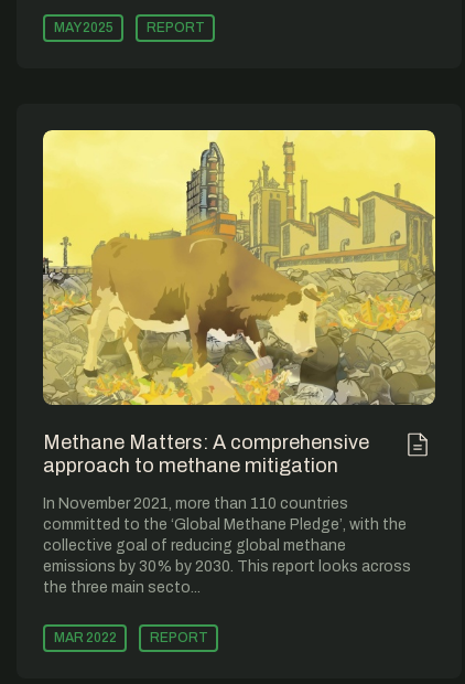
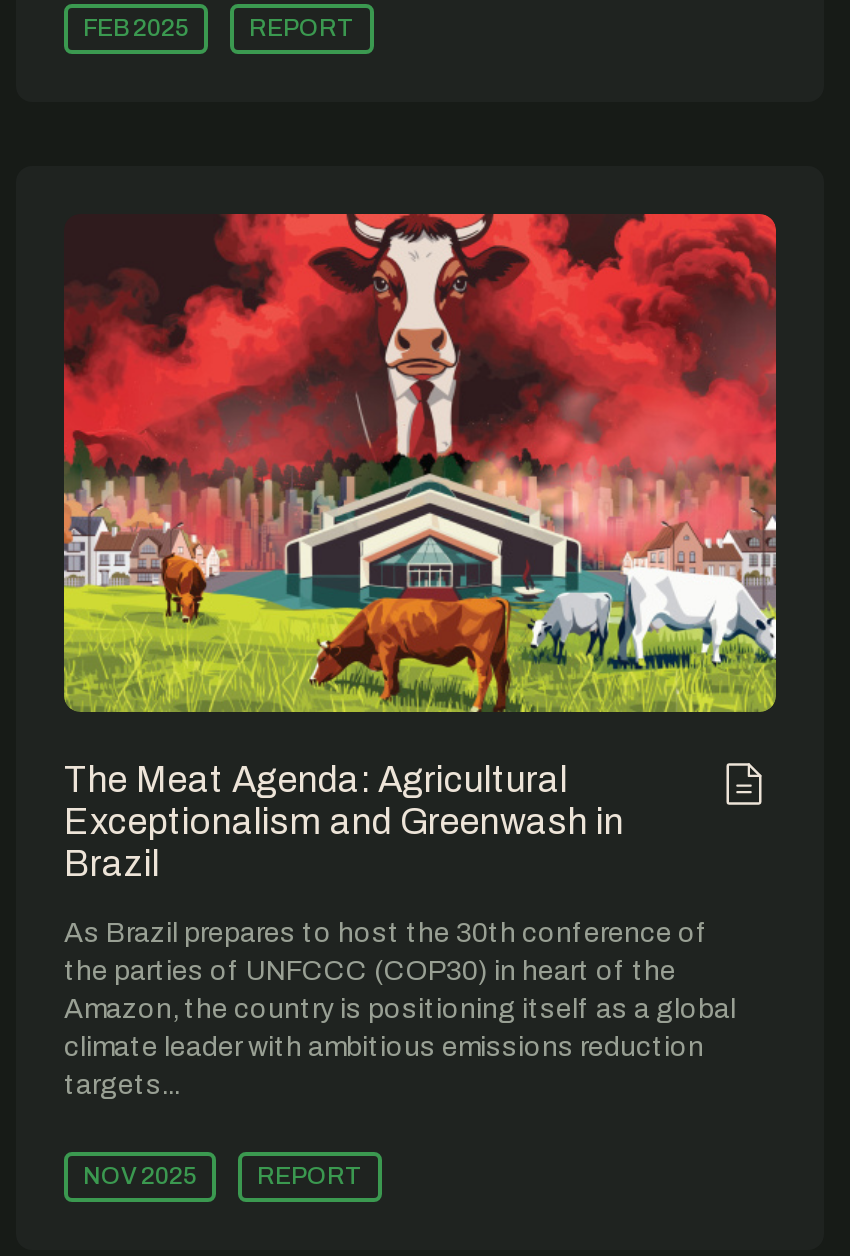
- MAY 2025
+ FEB 2025

- [image]
- Methane Matters: A comprehensive
- approach to methane mitigation
+ [image]
+ The Meat Agenda: Agricultural
+ Exceptionalism and Greenwash in
+ Brazil

- In November 2021, more than 110 countries
- committed to the ‘Global Methane Pledge’, with the
- collective goal of reducing global methane
- emissions by 30% by 2030. This report looks across
- the three main secto...
+ As Brazil prepares to host the 30th conference of
+ the parties of UNFCCC (COP30) in heart of the
+ Amazon, the country is positioning itself as a global
+ climate leader with ambitious emissions reduction
+ targets...

- MAR 2022
+ NOV 2025
